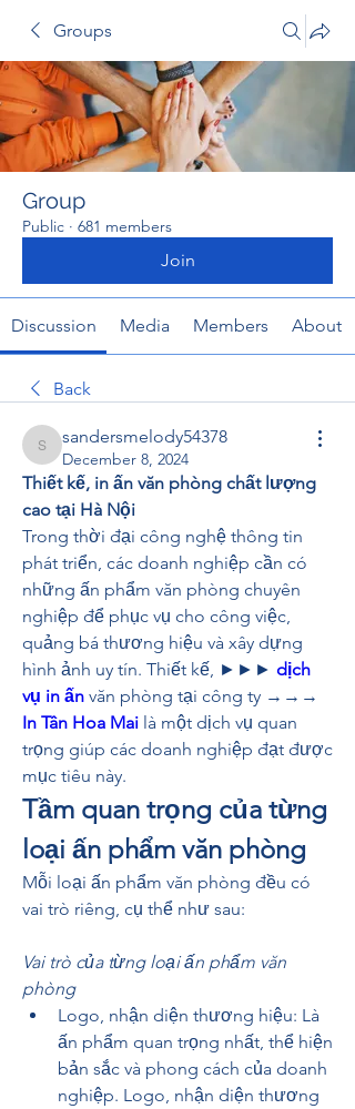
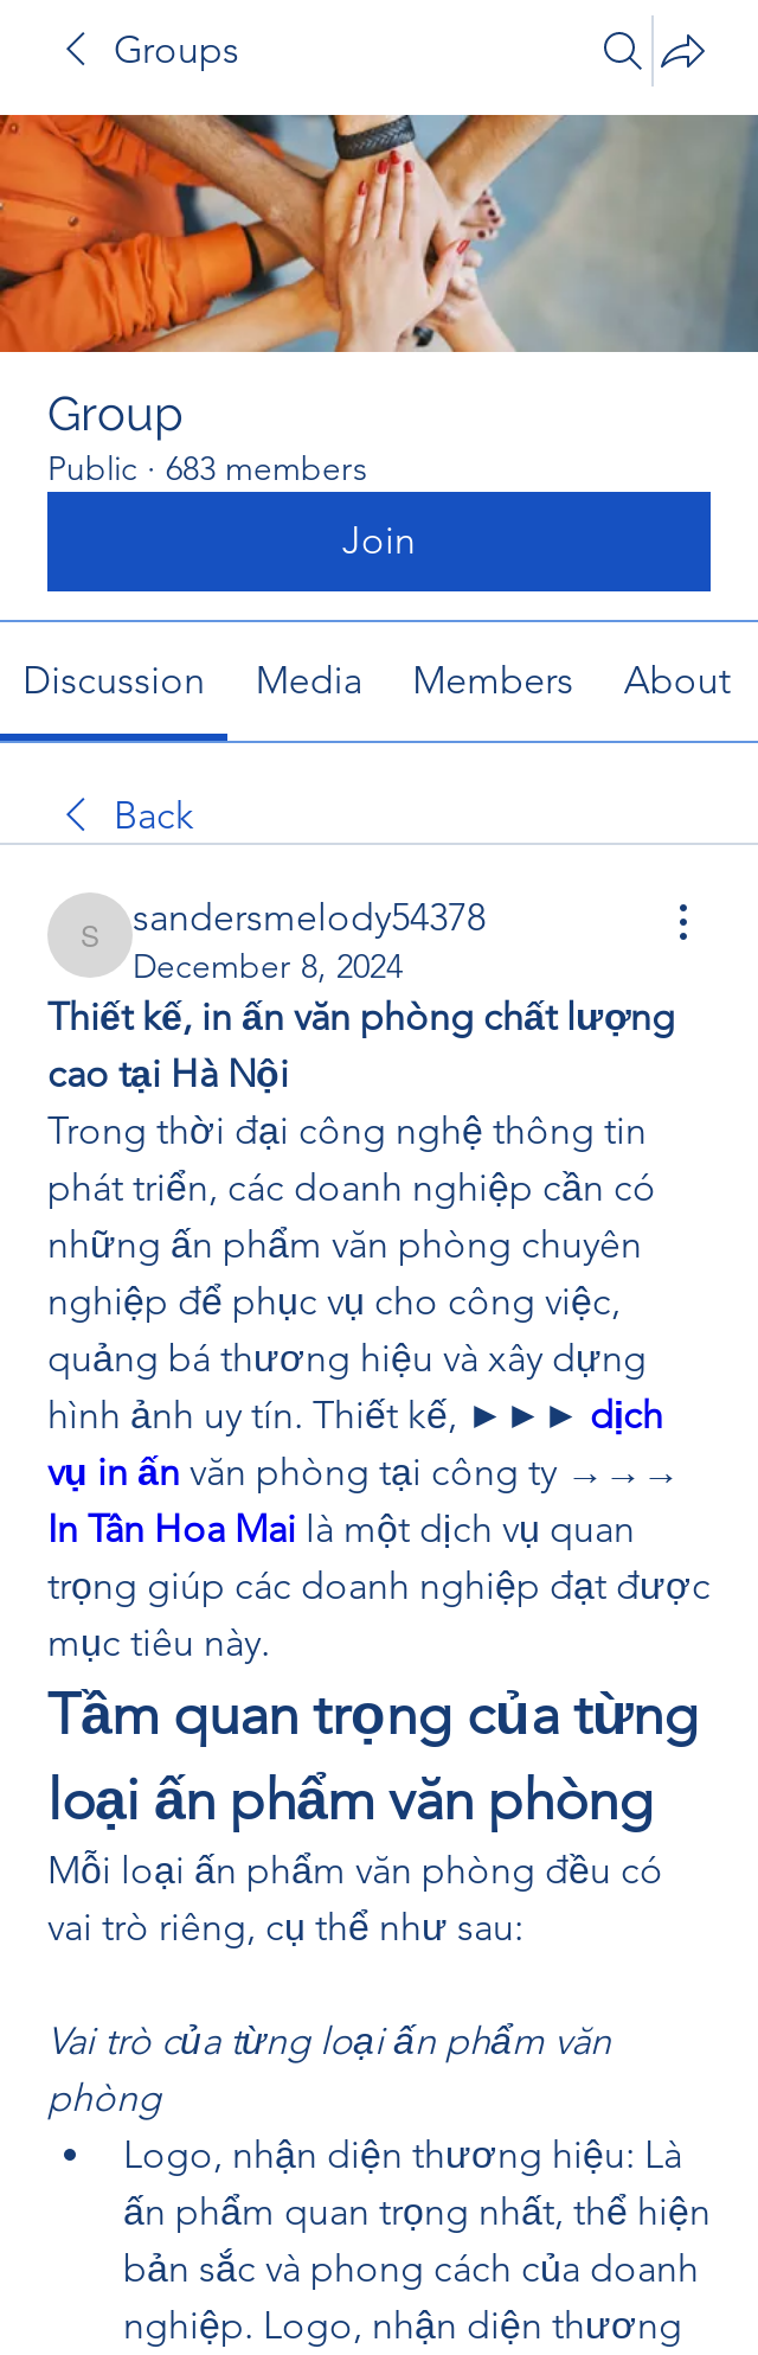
- Public · 681 members
+ Public · 683 members
